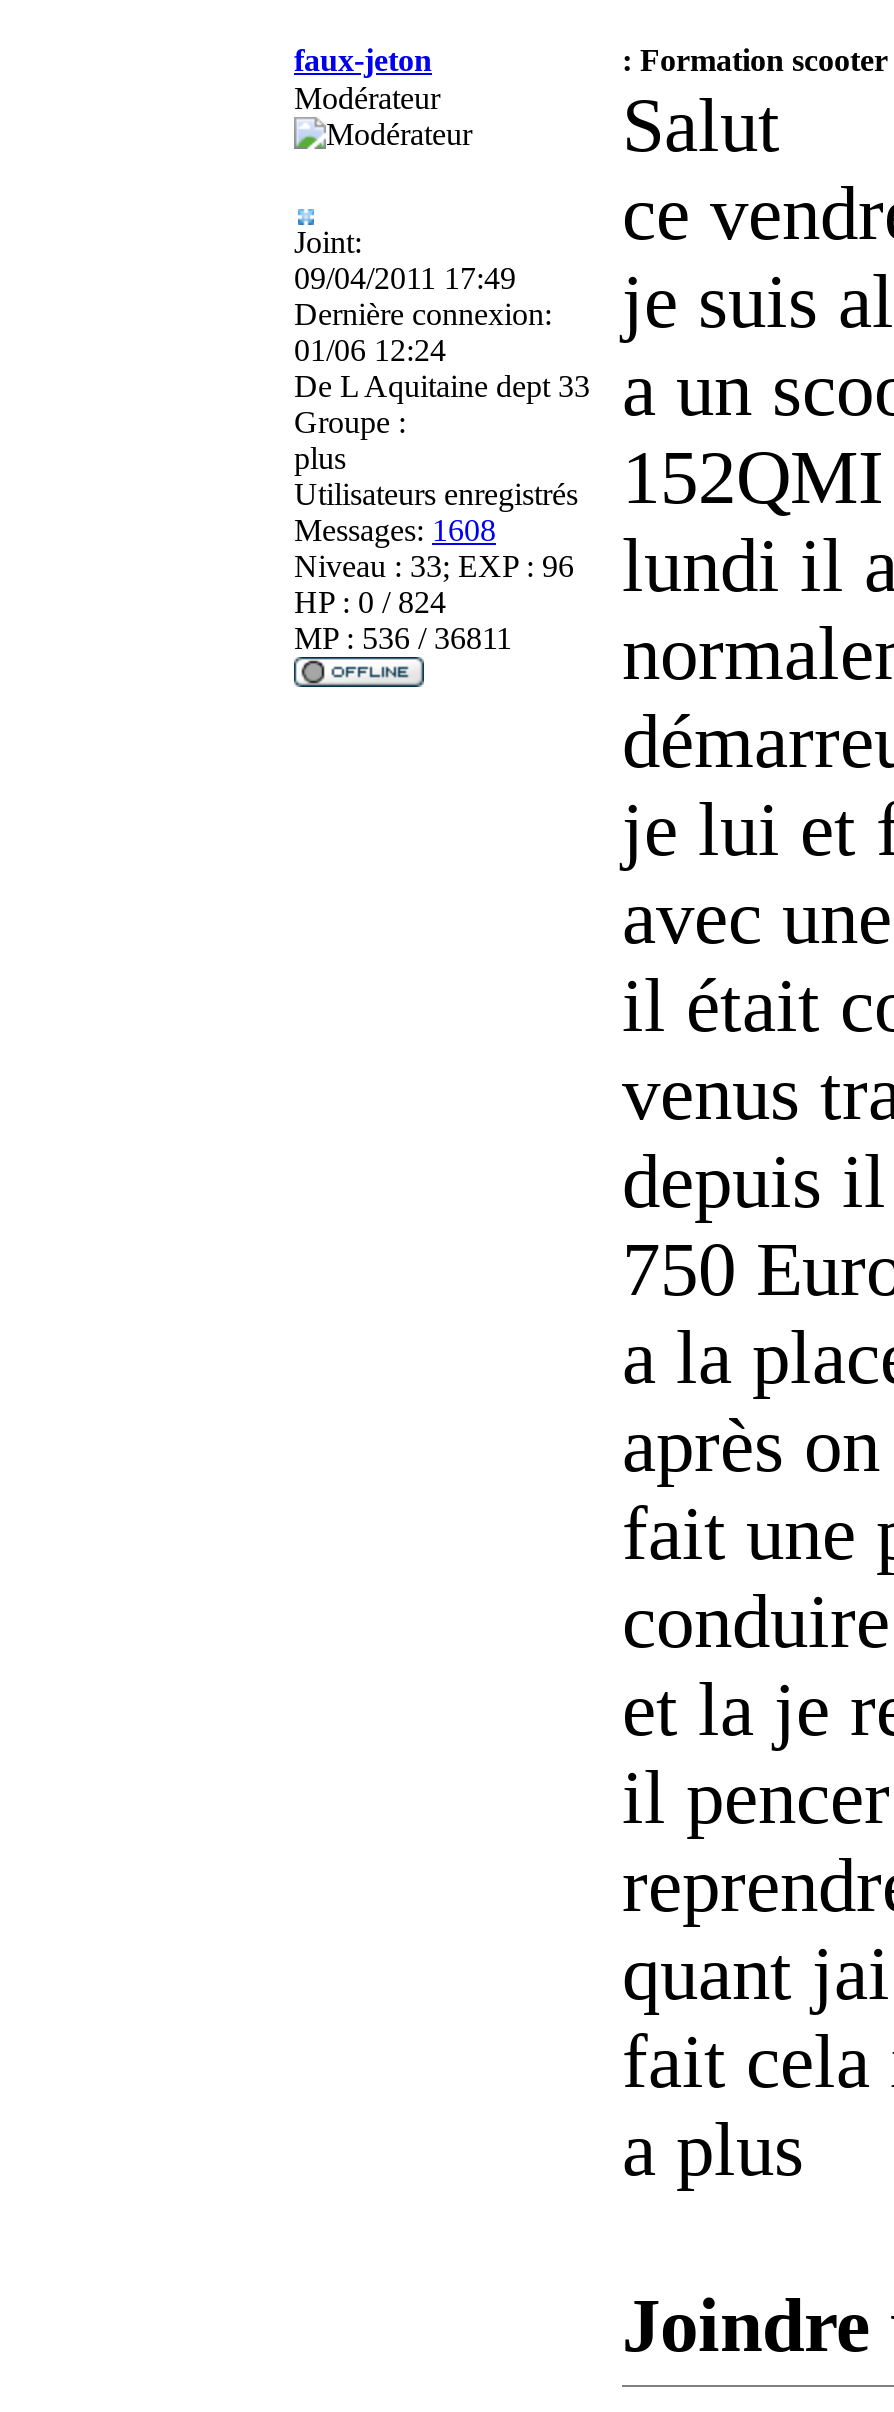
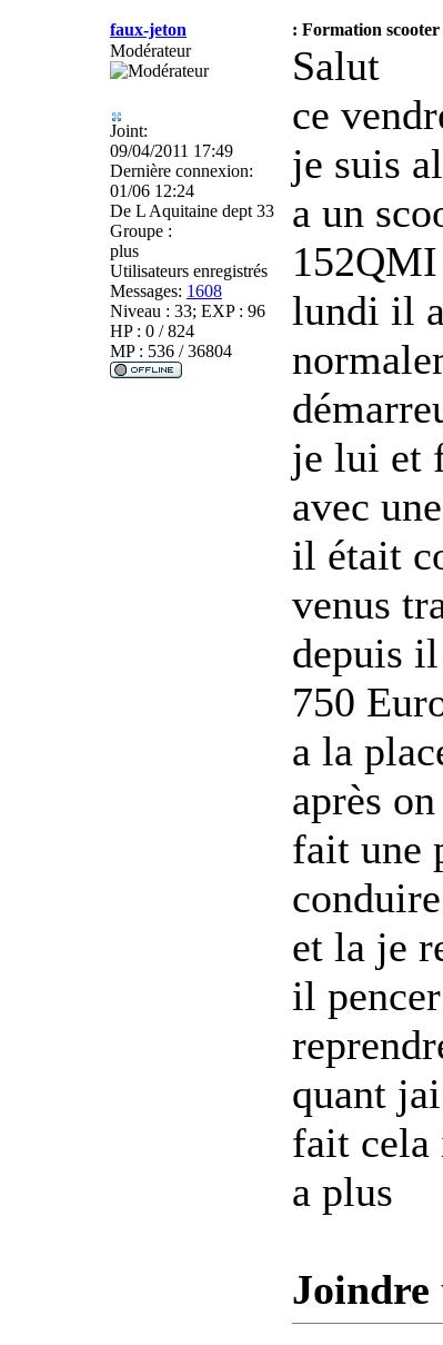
- MP : 536 / 36811
+ MP : 536 / 36804
